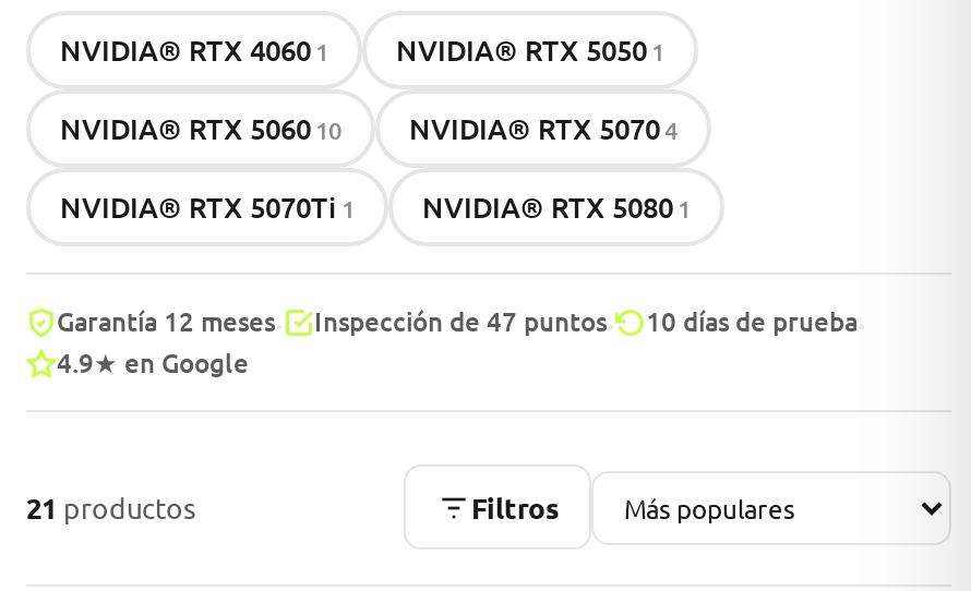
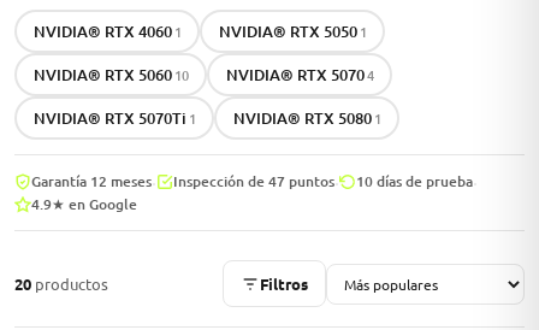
- 21 productos
+ 20 productos
